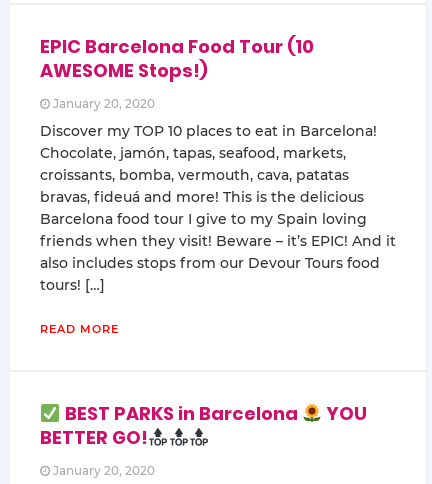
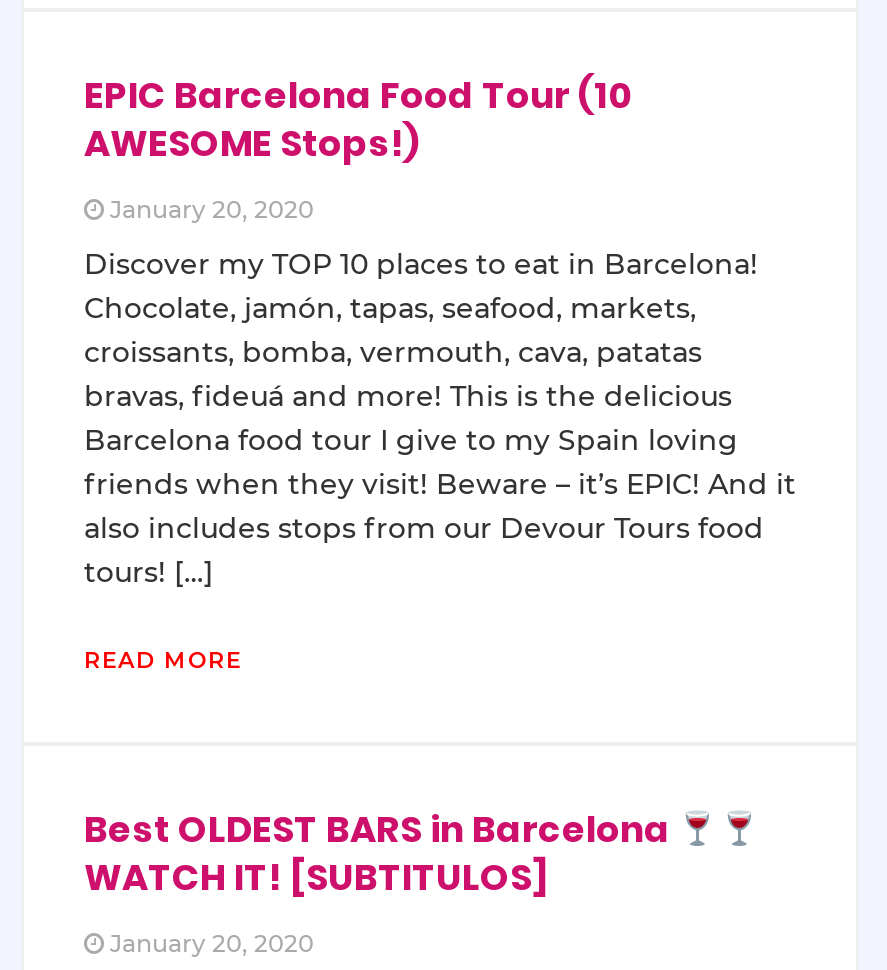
- BEST PARKS in Barcelona
- YOU
- BETTER GO!
+ Best OLDEST BARS in Barcelona
+ WATCH IT! [SUBTITULOS]
